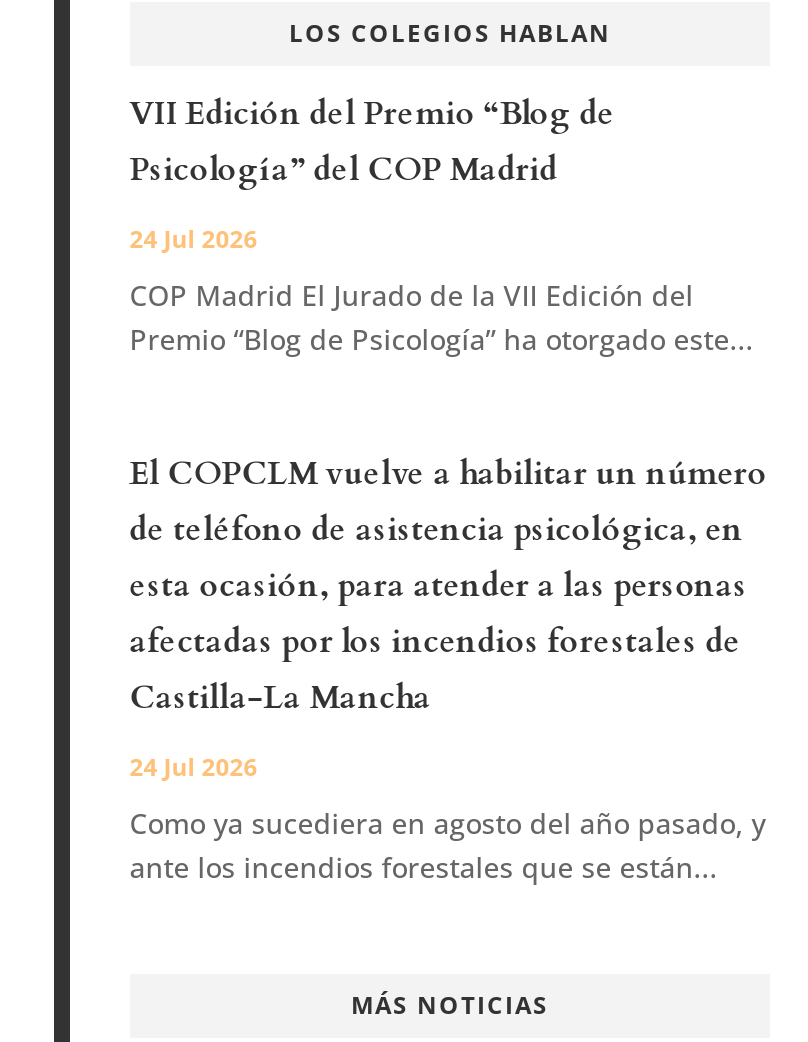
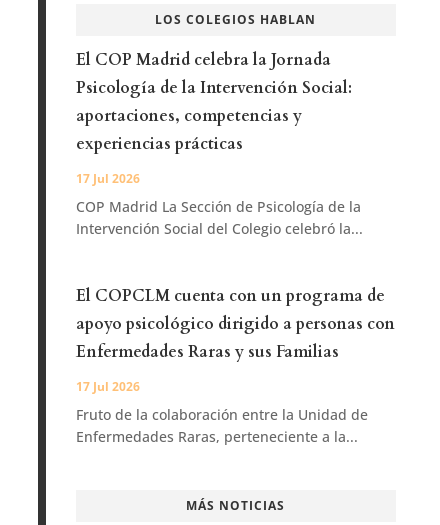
- VII Edición del Premio “Blog de
- Psicología” del COP Madrid
+ El COP Madrid celebra la Jornada
+ Psicología de la Intervención Social:
+ aportaciones, competencias y
+ experiencias prácticas

- 24 Jul 2026
+ 17 Jul 2026

- COP Madrid El Jurado de la VII Edición del
- Premio “Blog de Psicología” ha otorgado este...
+ COP Madrid La Sección de Psicología de la
+ Intervención Social del Colegio celebró la...

- El COPCLM vuelve a habilitar un número
- de teléfono de asistencia psicológica, en
- esta ocasión, para atender a las personas
- afectadas por los incendios forestales de
- Castilla-La Mancha
+ El COPCLM cuenta con un programa de
+ apoyo psicológico dirigido a personas con
+ Enfermedades Raras y sus Familias

- 24 Jul 2026
+ 17 Jul 2026

- Como ya sucediera en agosto del año pasado, y
- ante los incendios forestales que se están...
+ Fruto de la colaboración entre la Unidad de
+ Enfermedades Raras, perteneciente a la...
